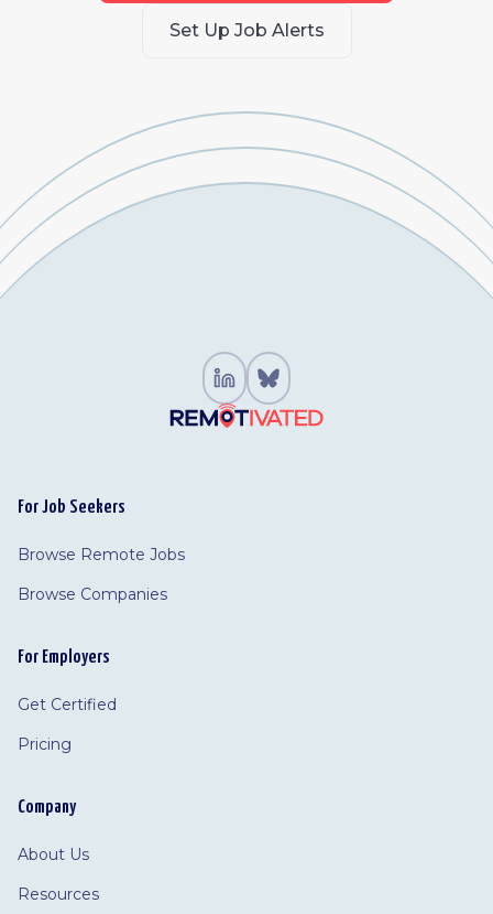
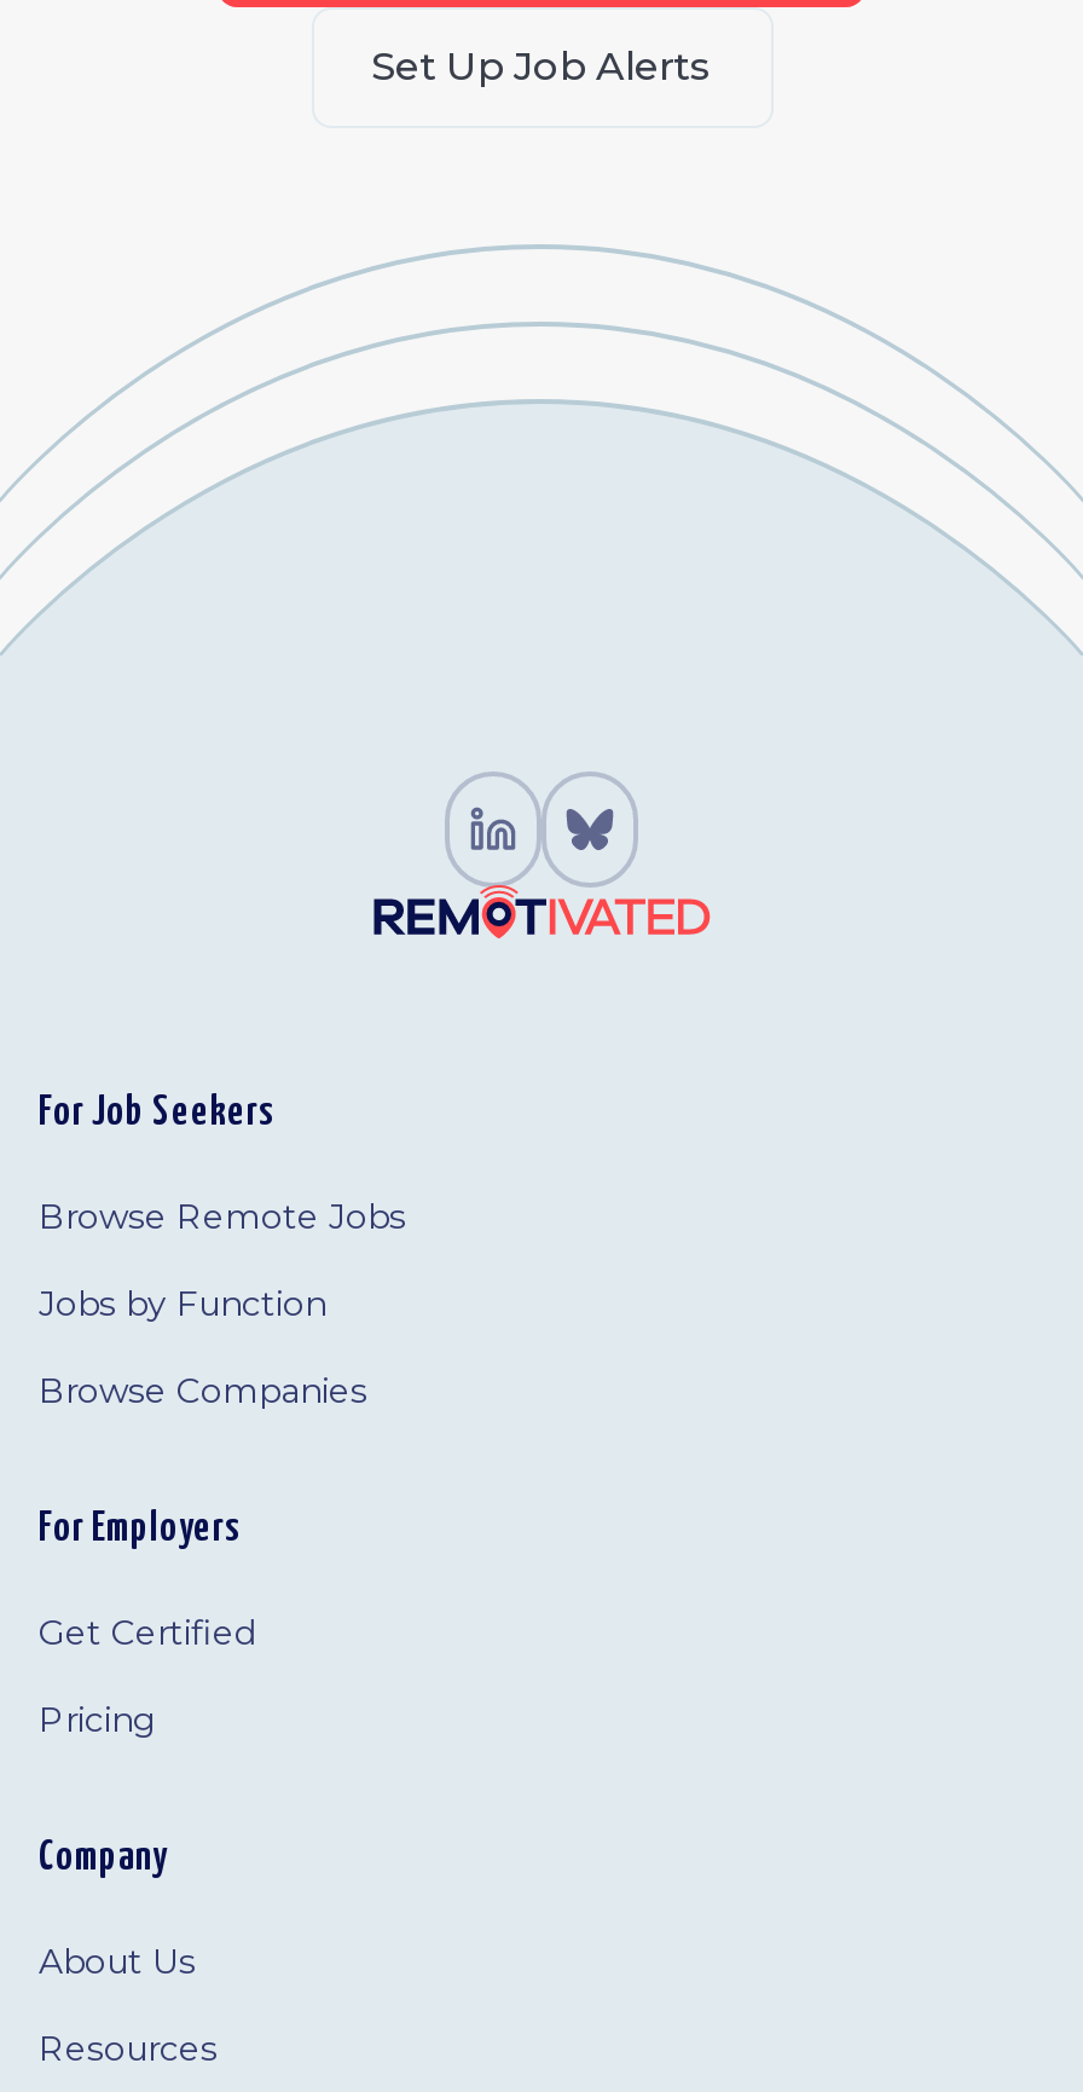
+ Jobs by Function
